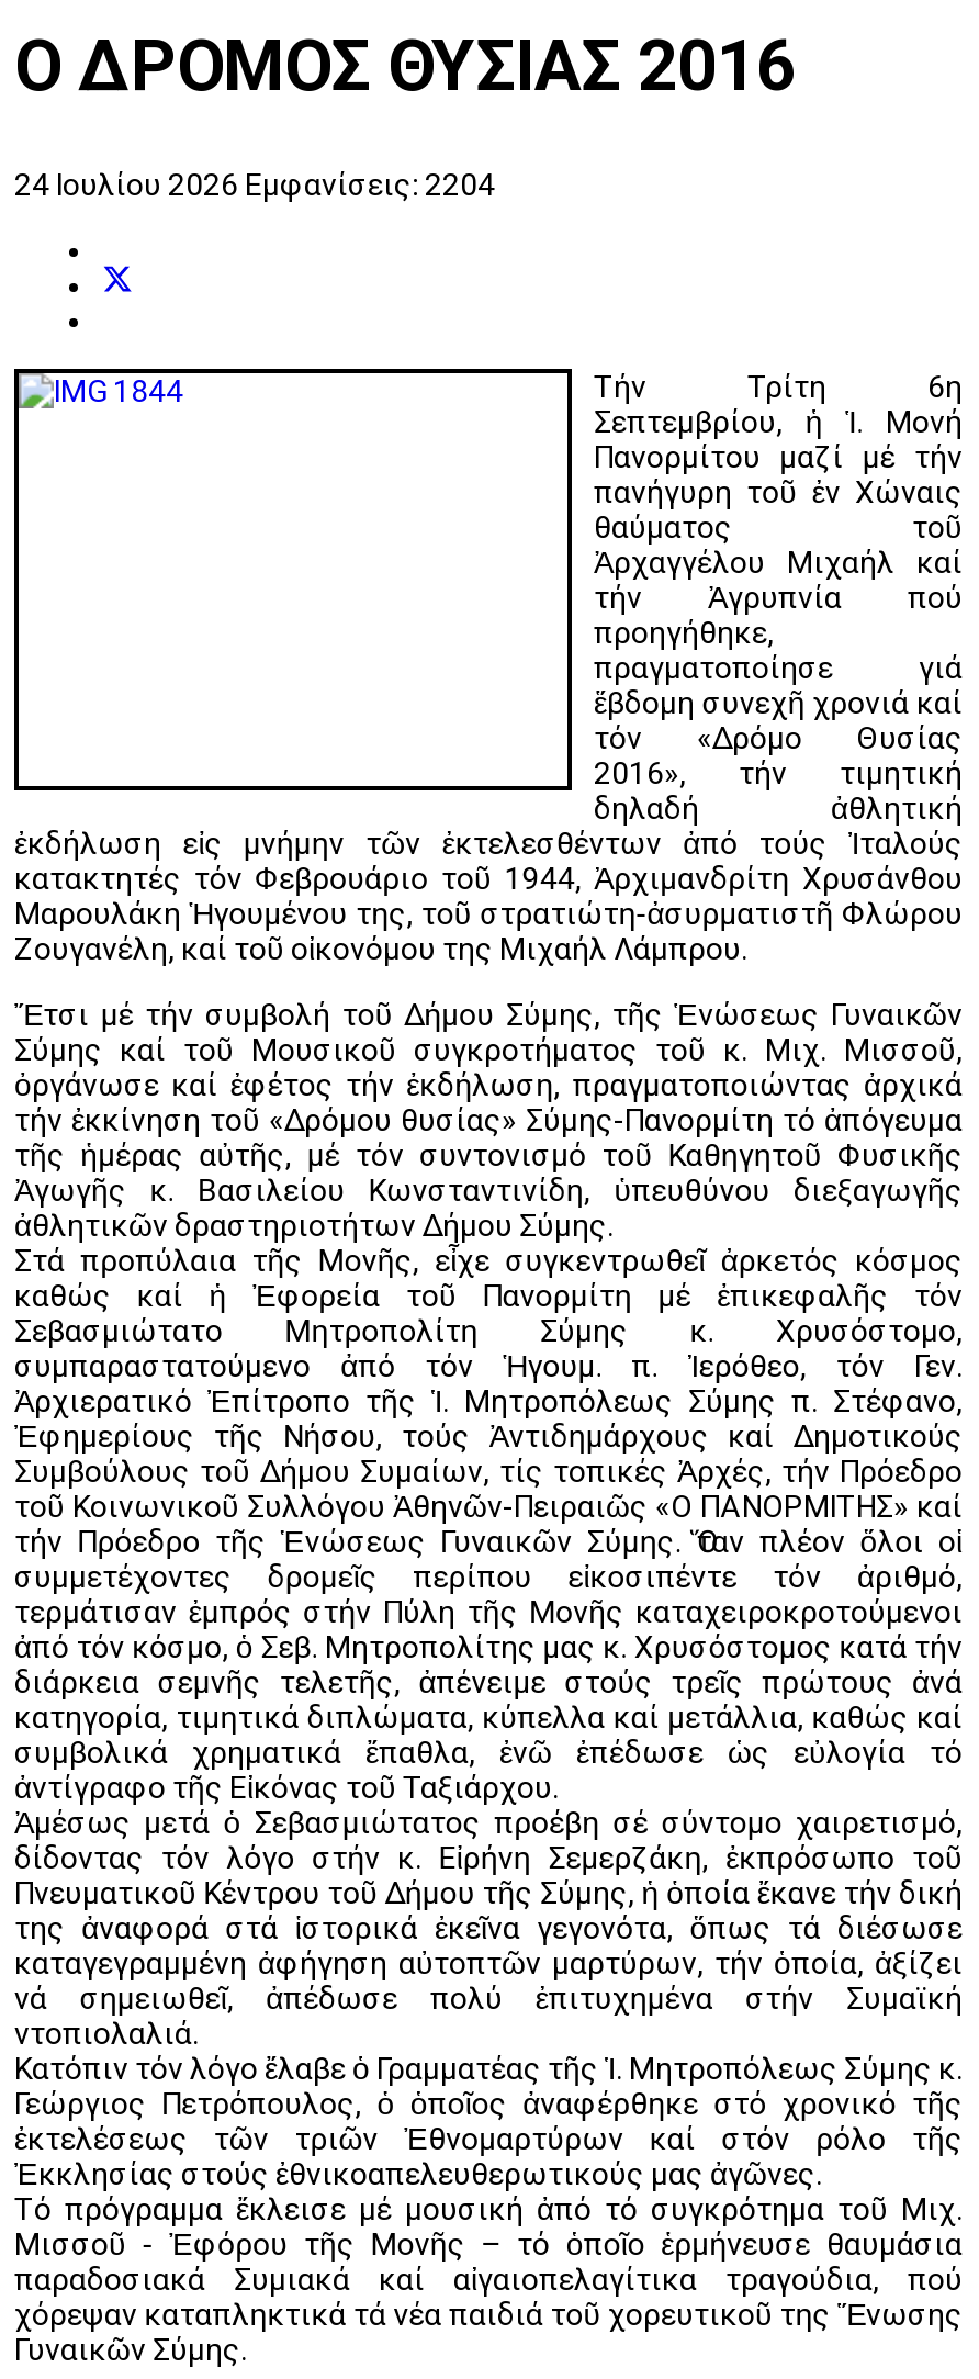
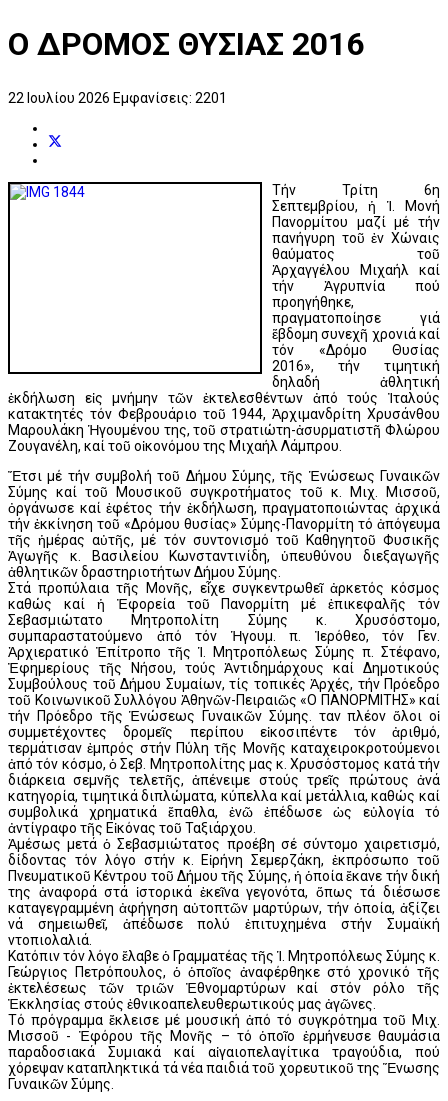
- 24 Ιουλίου 2026 Εμφανίσεις: 2204
+ 22 Ιουλίου 2026 Εμφανίσεις: 2201
